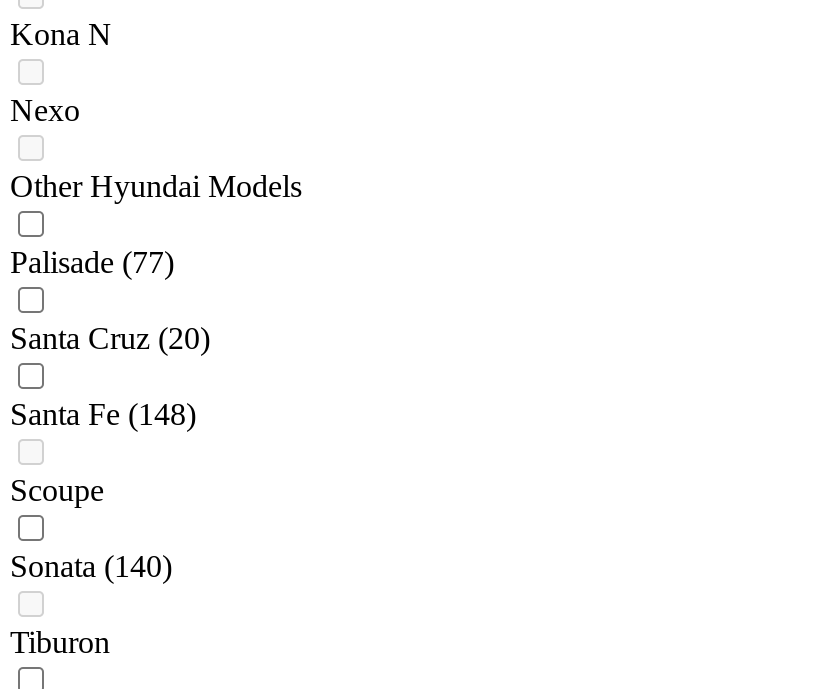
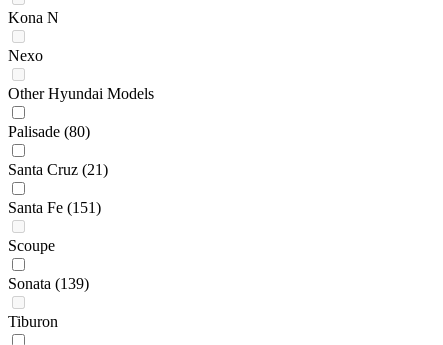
- Palisade (77)
+ Palisade (80)

- Santa Cruz (20)
+ Santa Cruz (21)

- Santa Fe (148)
+ Santa Fe (151)

- Sonata (140)
+ Sonata (139)
